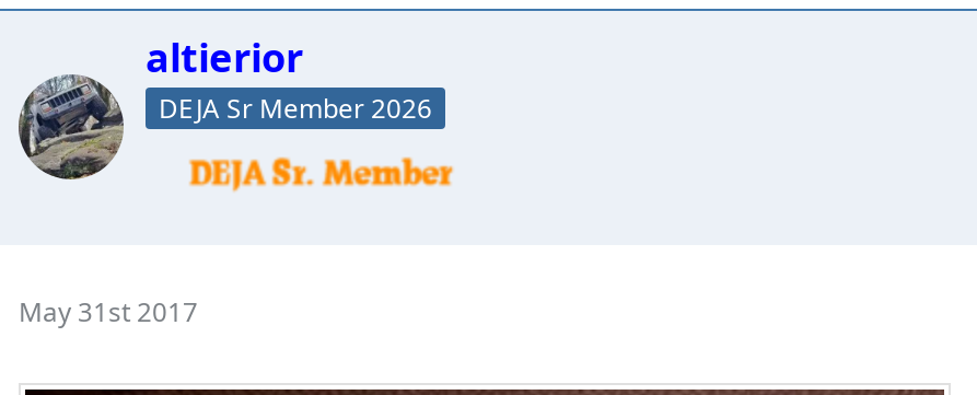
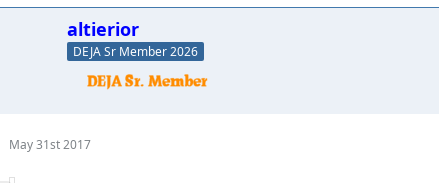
- [image]
